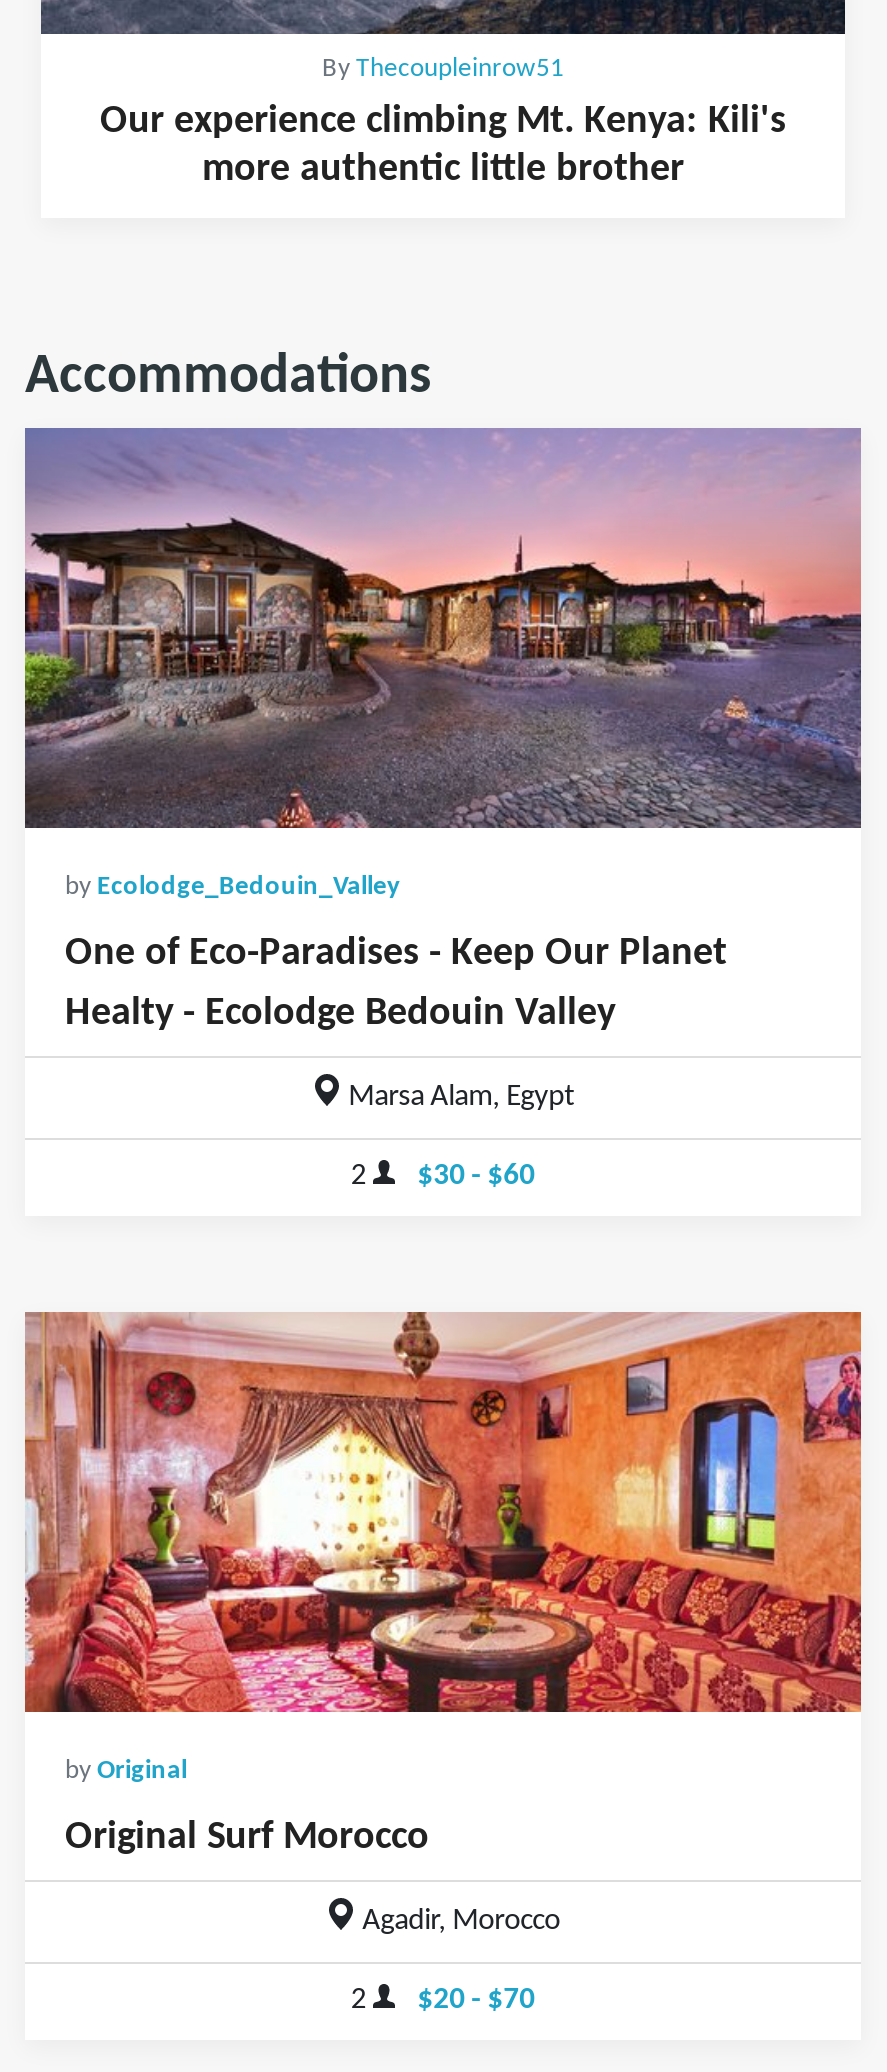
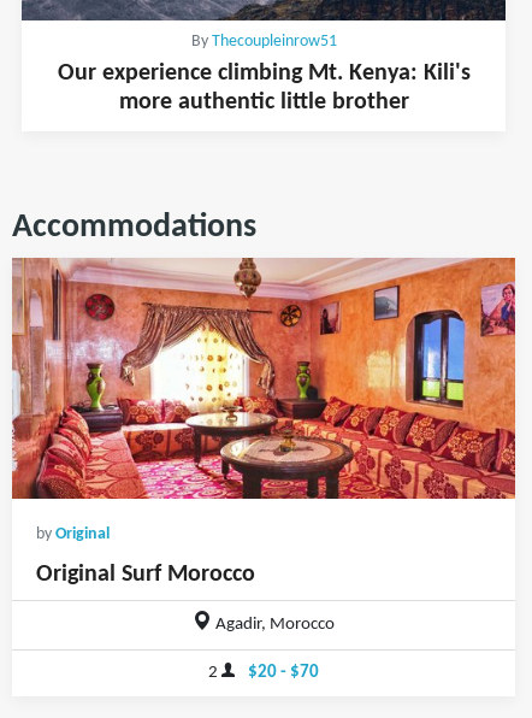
- [image]
- by Ecolodge_Bedouin_Valley
- One of Eco-Paradises - Keep Our Planet
- Healty - Ecolodge Bedouin Valley
- Marsa Alam, Egypt
- 2
- $30 - $60
